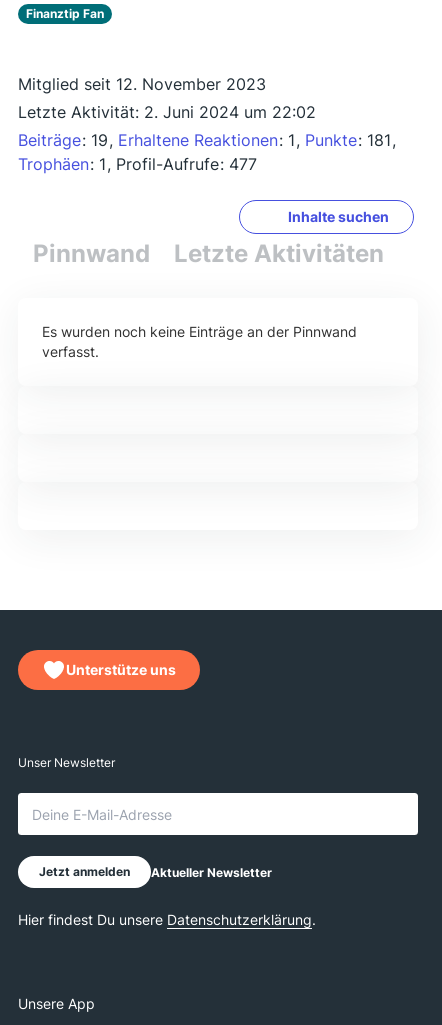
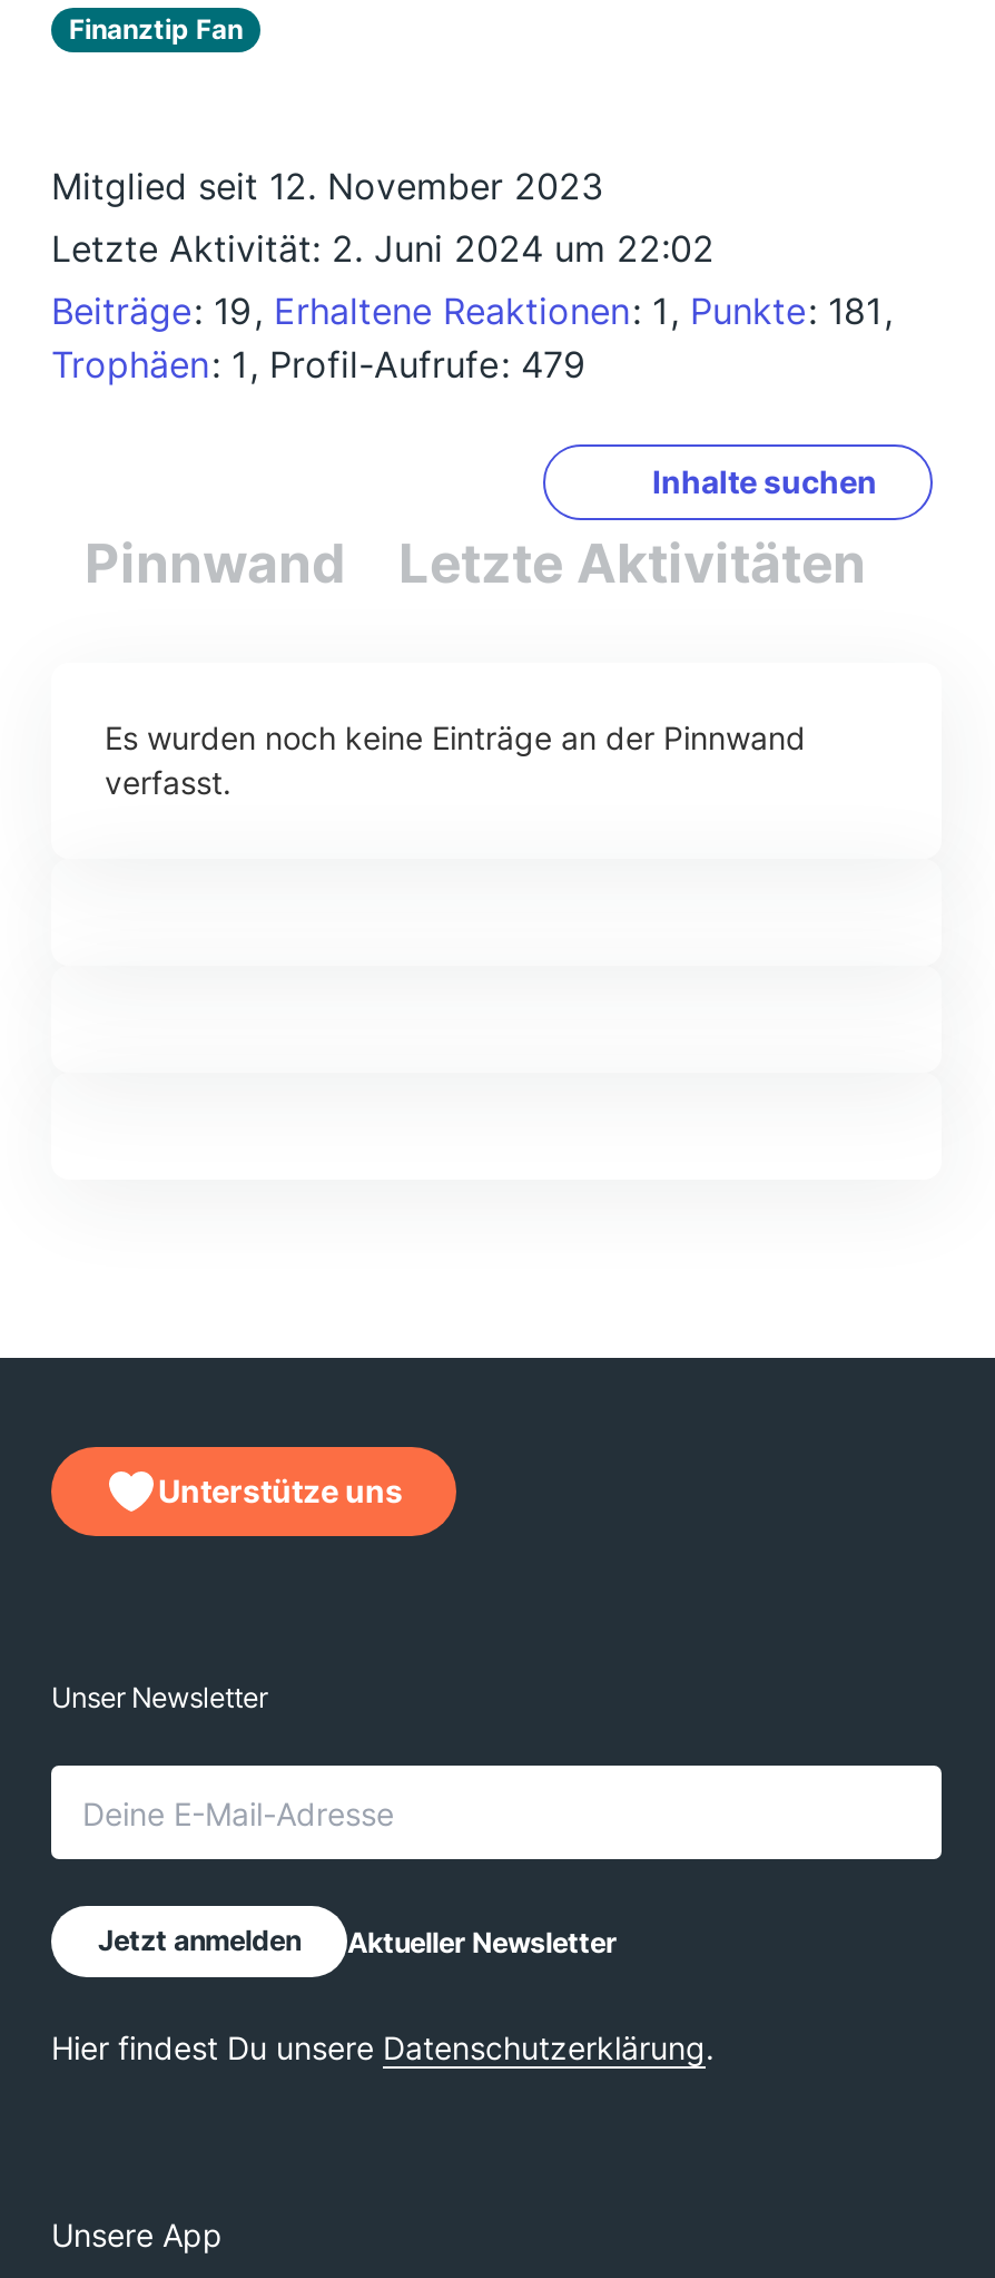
- Trophäen 1 Profil-Aufrufe 477
+ Trophäen 1 Profil-Aufrufe 479
